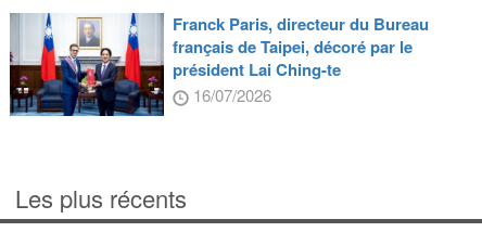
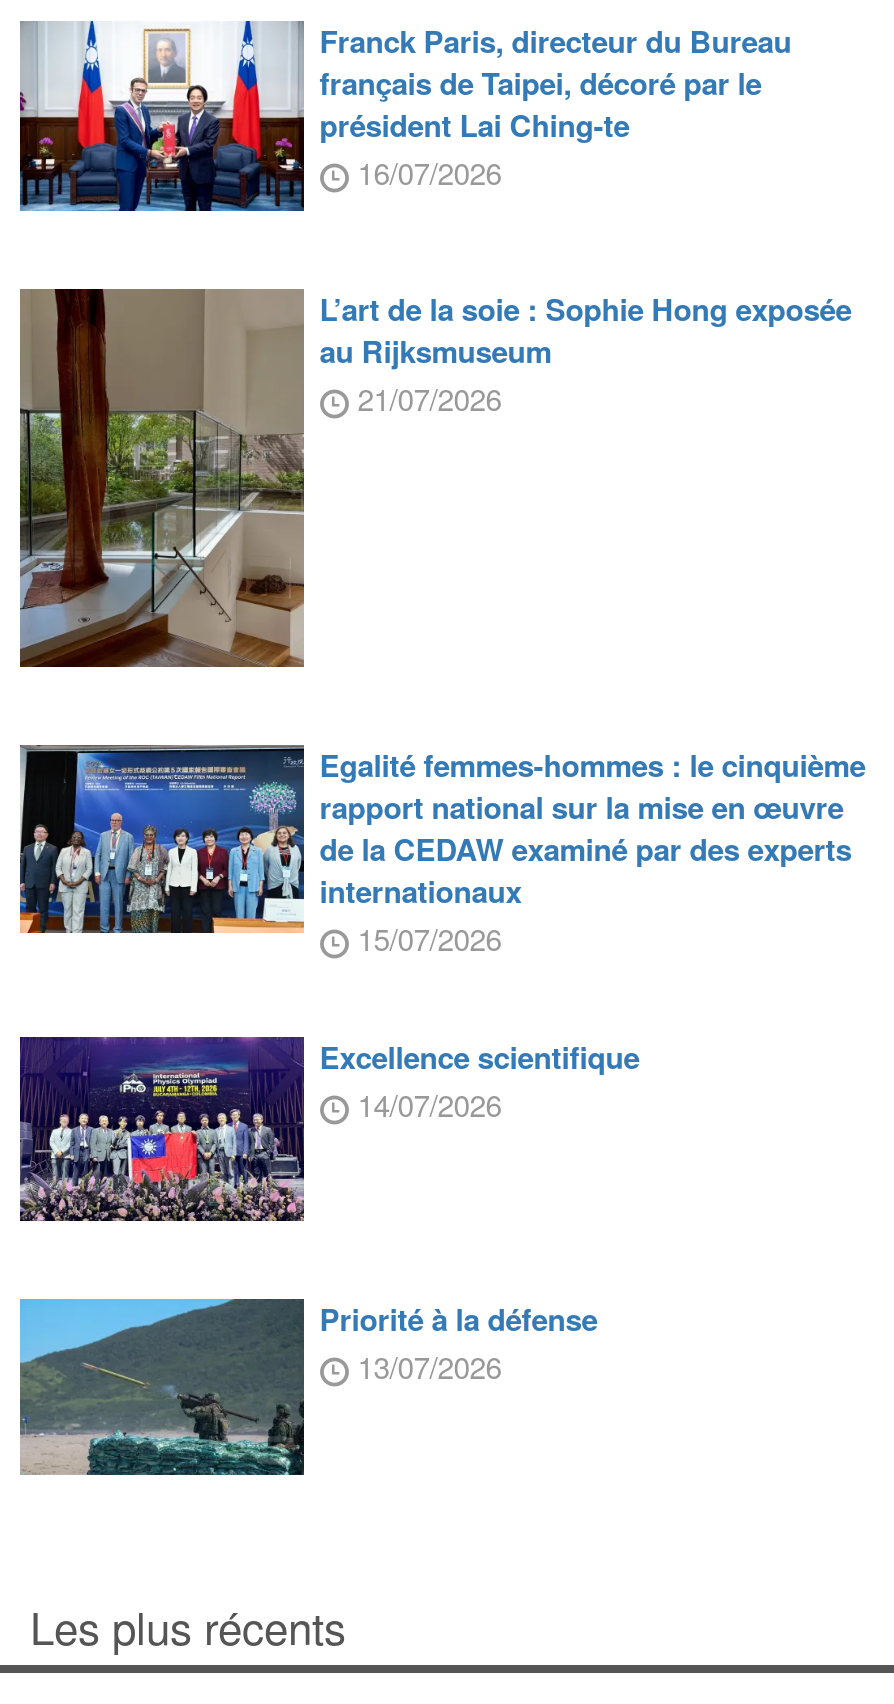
+ [image]
+ L’art de la soie : Sophie Hong exposée
+ au Rijksmuseum
+ 21/07/2026

+ [image]
+ Egalité femmes-hommes : le cinquième
+ rapport national sur la mise en œuvre
+ de la CEDAW examiné par des experts
+ internationaux
+ 15/07/2026
+ Excellence scientifique
+ 14/07/2026

+ [image]
+ Priorité à la défense
+ 13/07/2026

+ [image]
